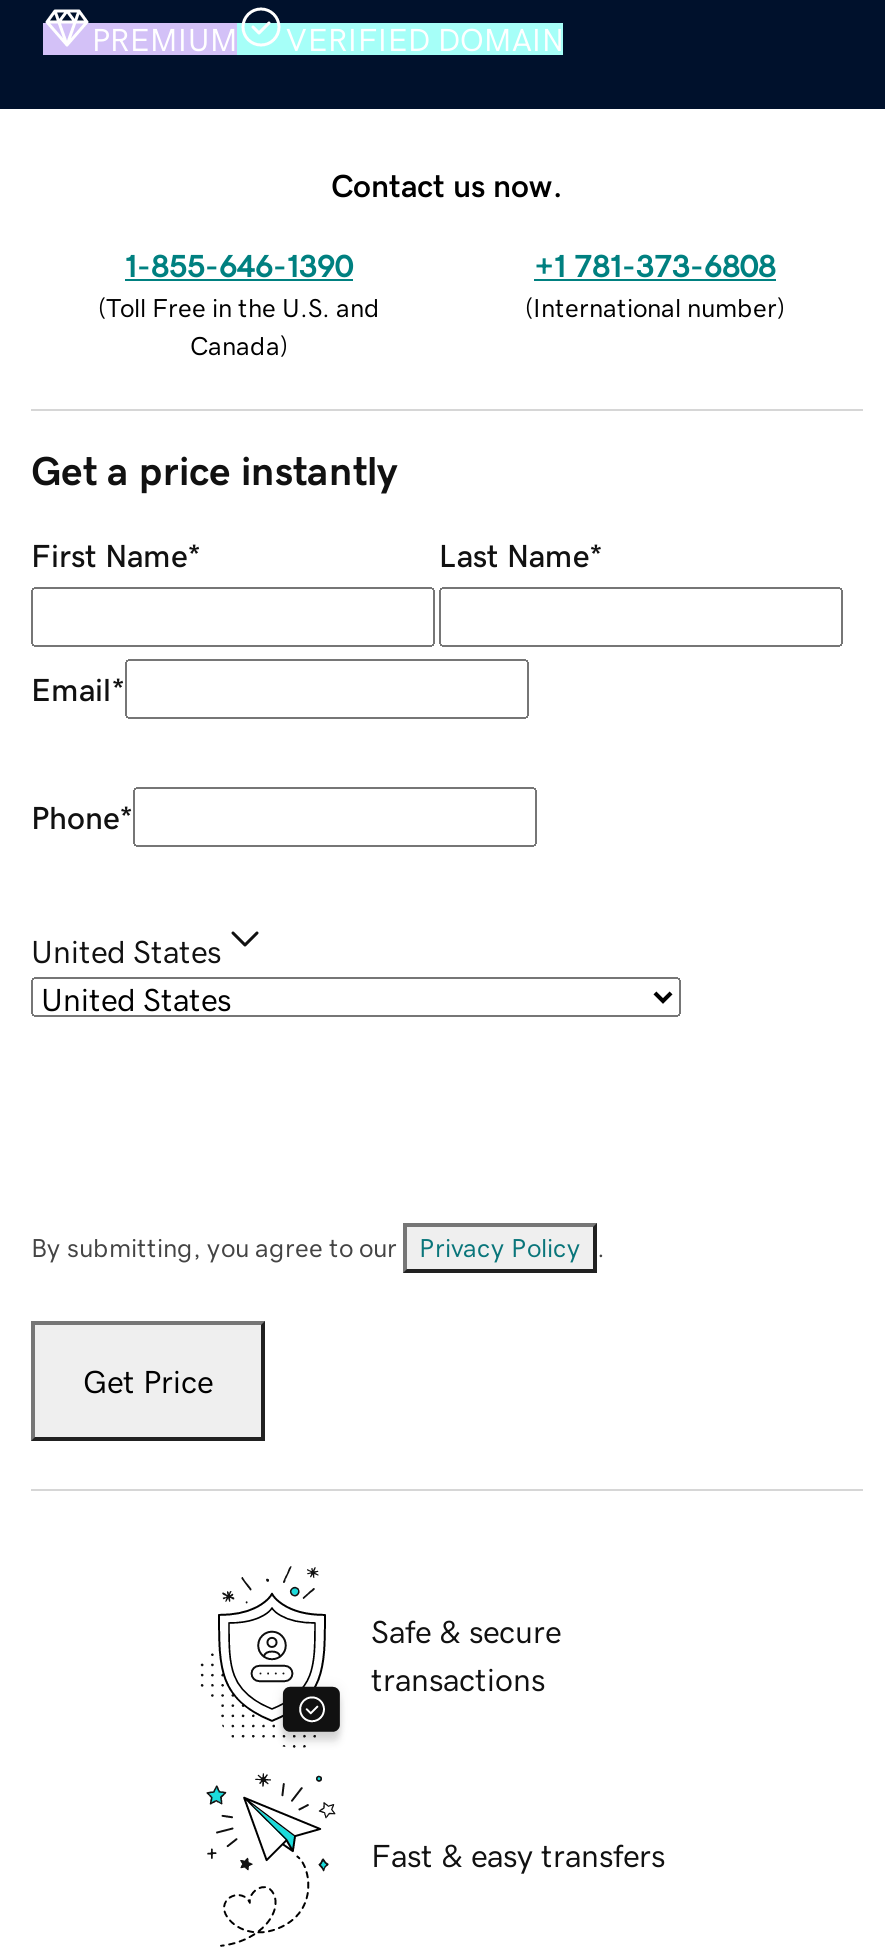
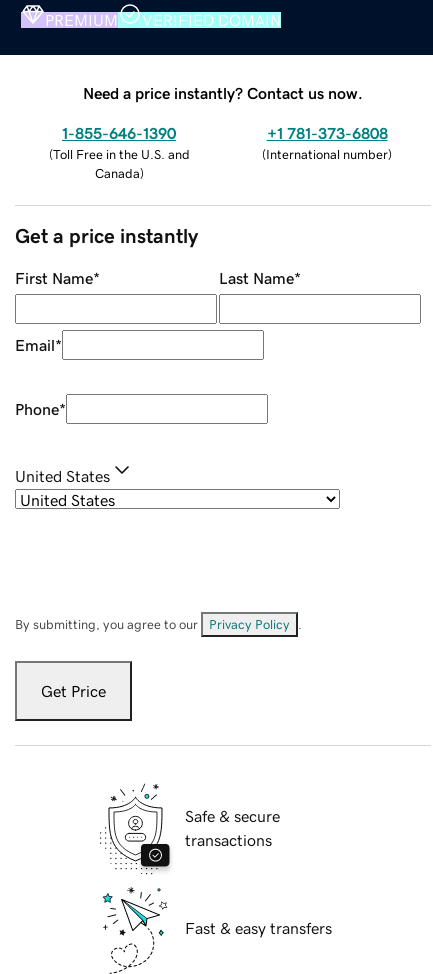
- Contact us now.
+ Need a price instantly? Contact us now.
